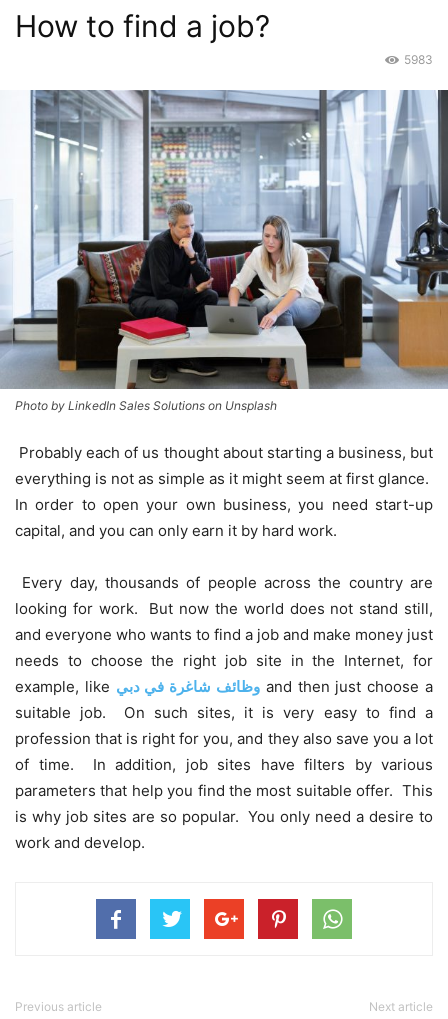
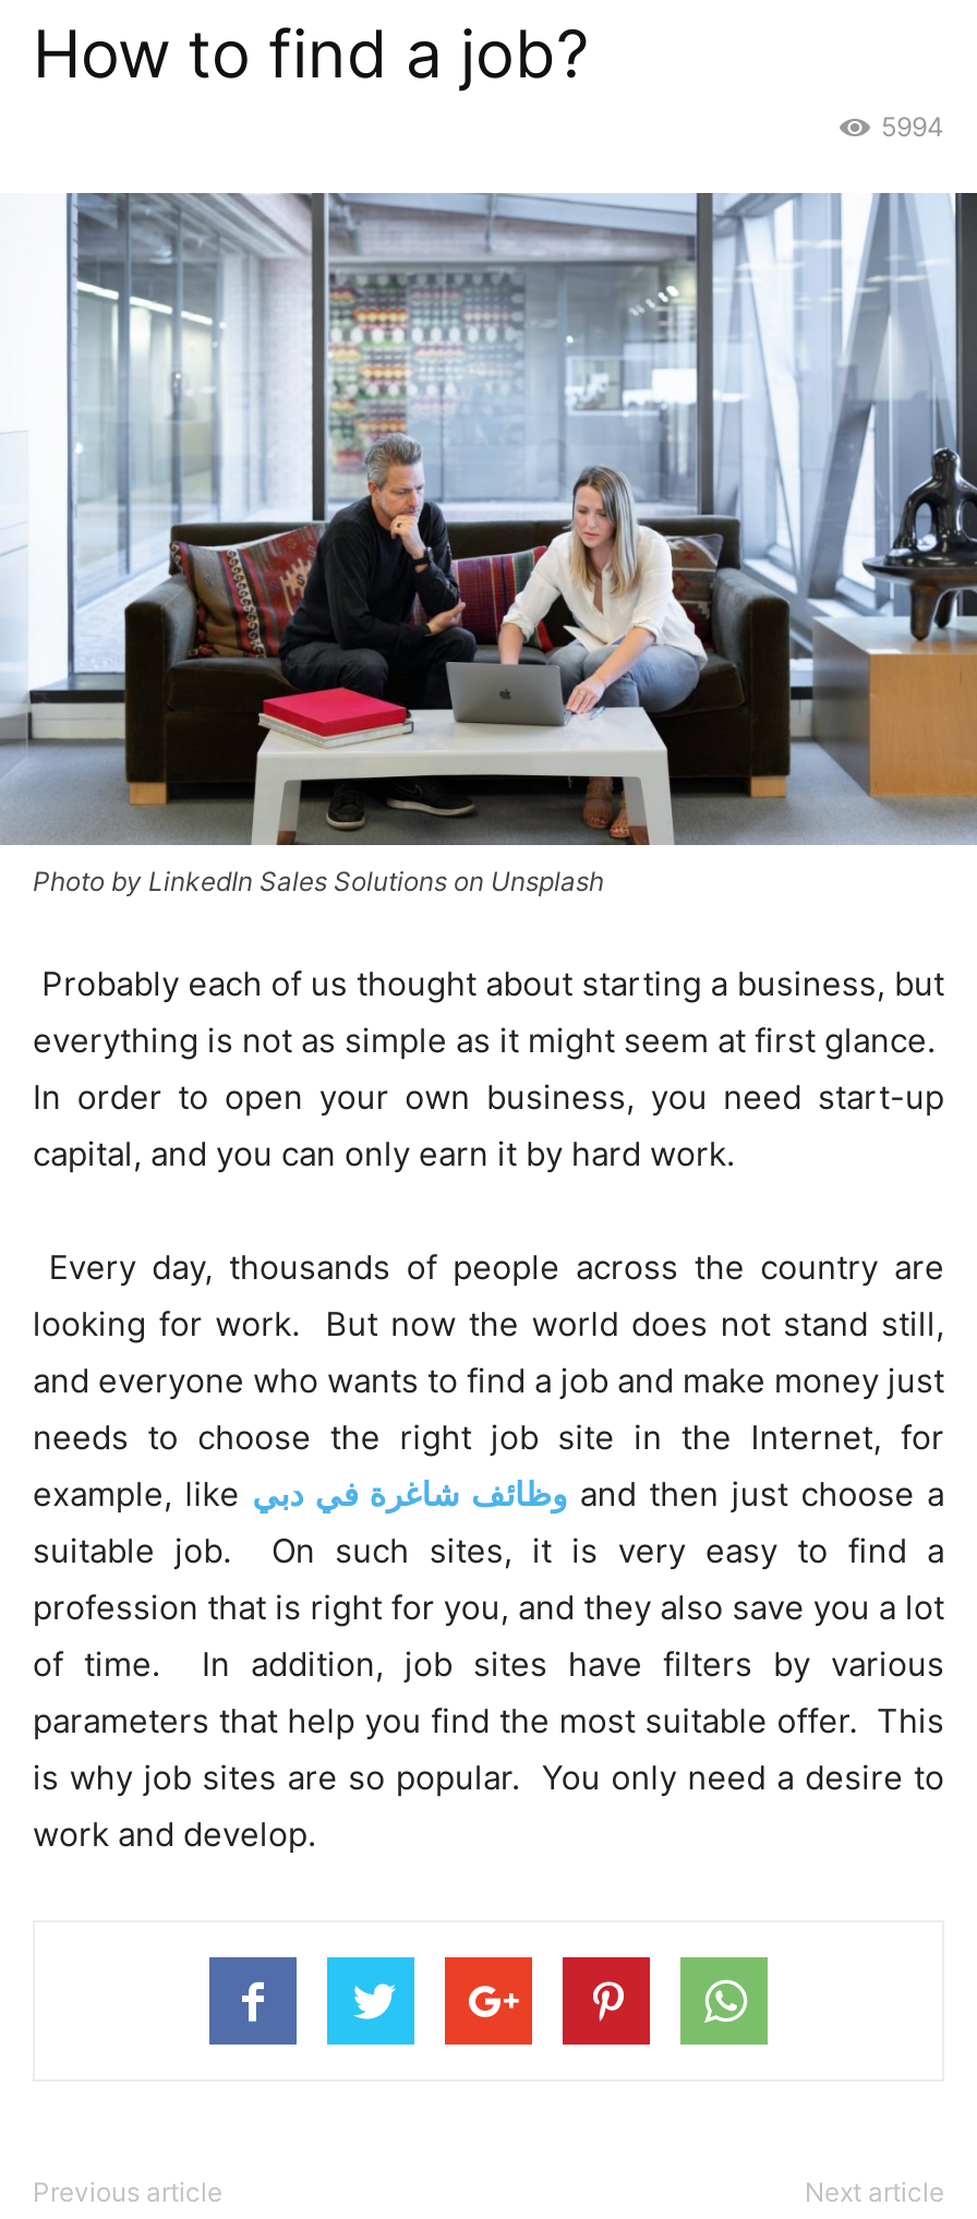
- 5983
+ 5994
